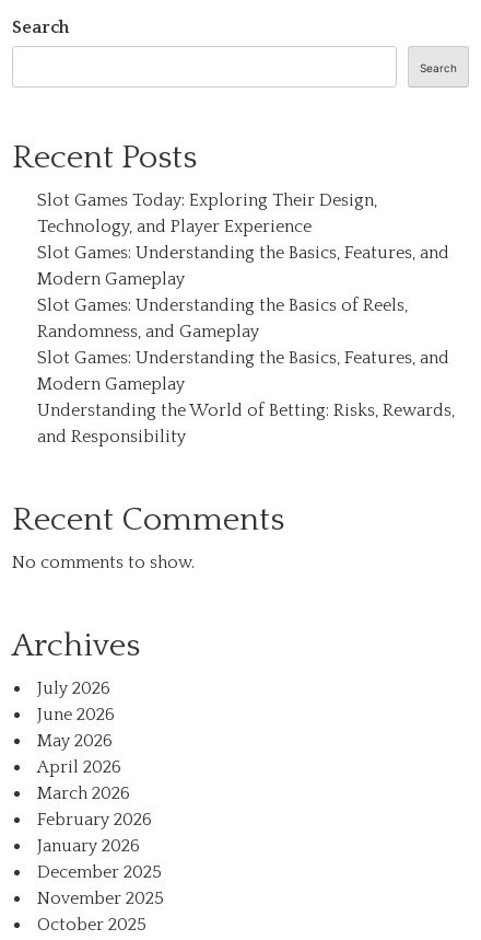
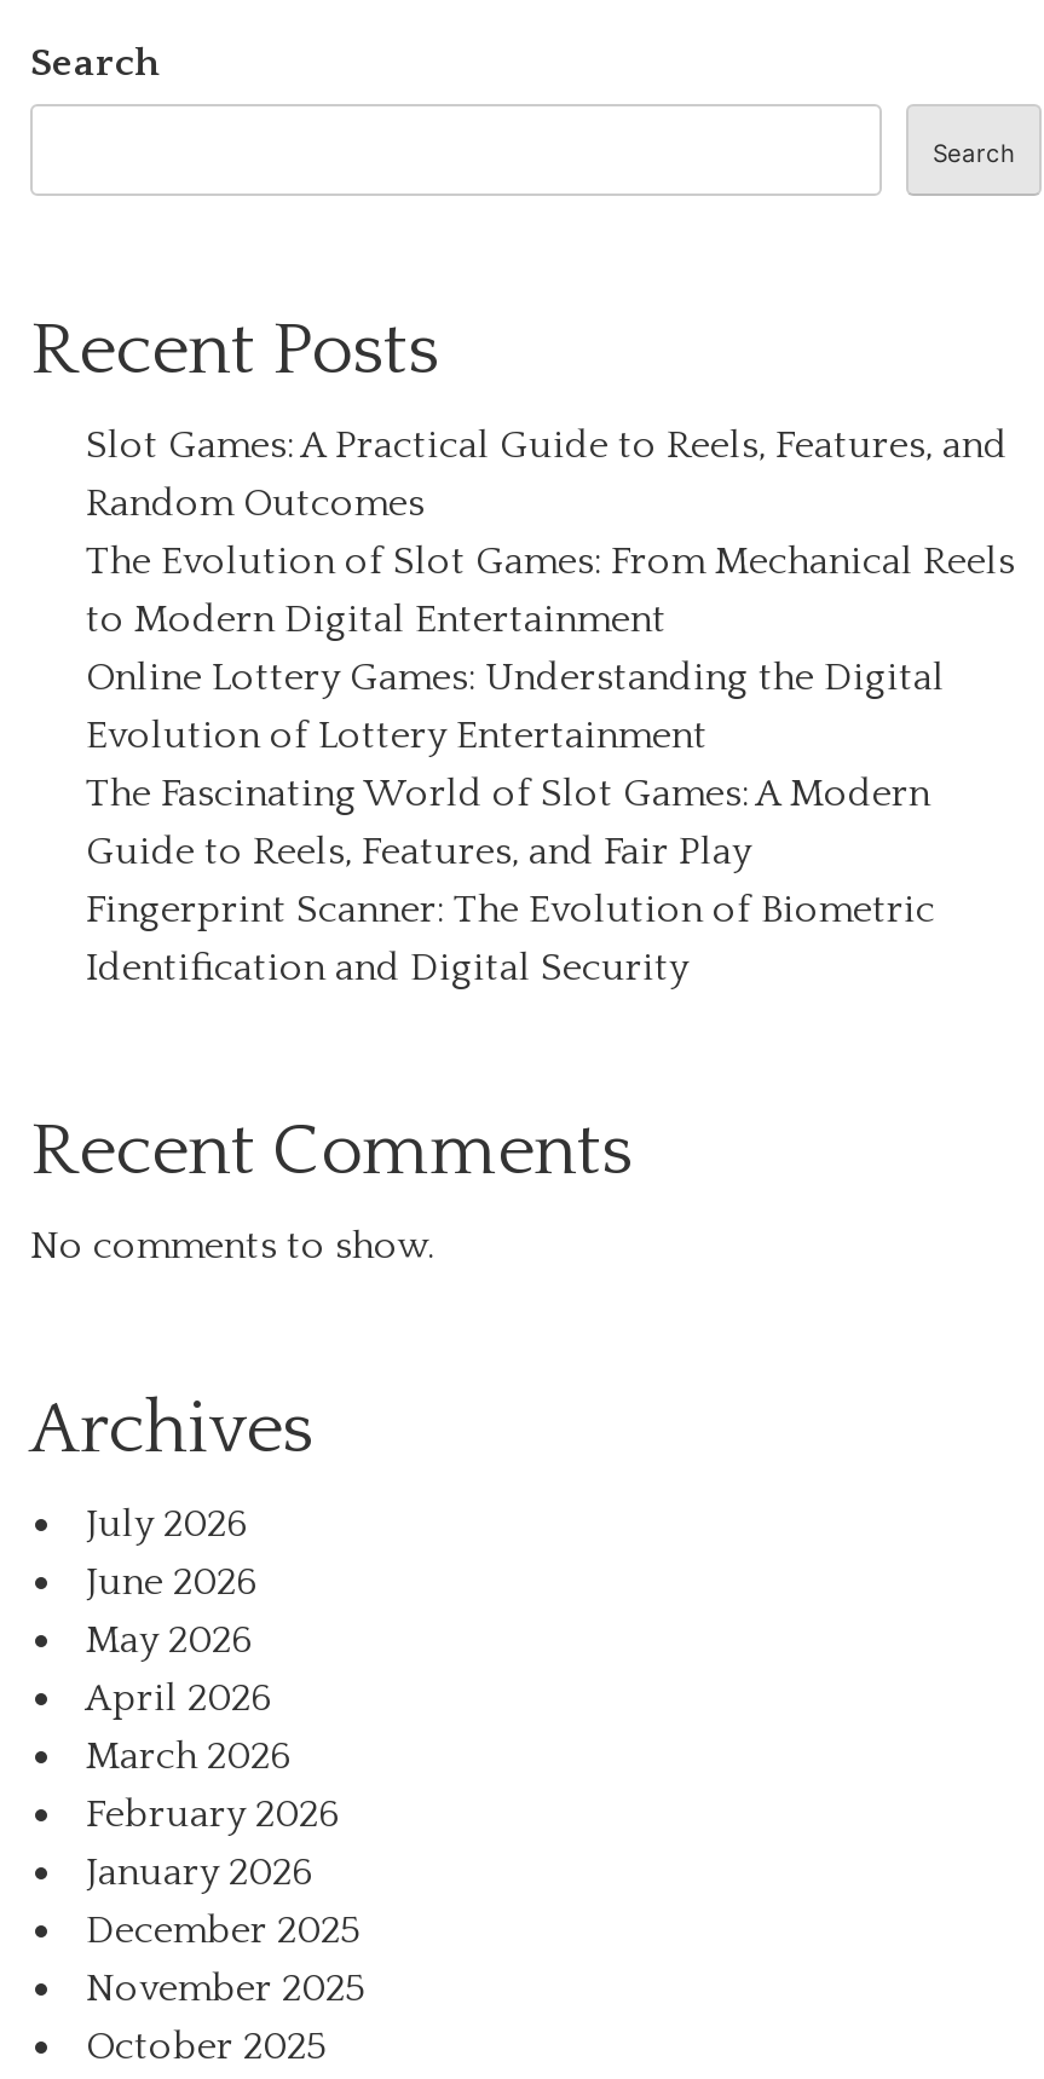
- Slot Games Today: Exploring Their Design,
- Technology, and Player Experience
- Slot Games: Understanding the Basics, Features, and
- Modern Gameplay
- Slot Games: Understanding the Basics of Reels,
- Randomness, and Gameplay
- Slot Games: Understanding the Basics, Features, and
- Modern Gameplay
- Understanding the World of Betting: Risks, Rewards,
- and Responsibility
+ Slot Games: A Practical Guide to Reels, Features, and
+ Random Outcomes
+ The Evolution of Slot Games: From Mechanical Reels
+ to Modern Digital Entertainment
+ Online Lottery Games: Understanding the Digital
+ Evolution of Lottery Entertainment
+ The Fascinating World of Slot Games: A Modern
+ Guide to Reels, Features, and Fair Play
+ Fingerprint Scanner: The Evolution of Biometric
+ Identification and Digital Security
